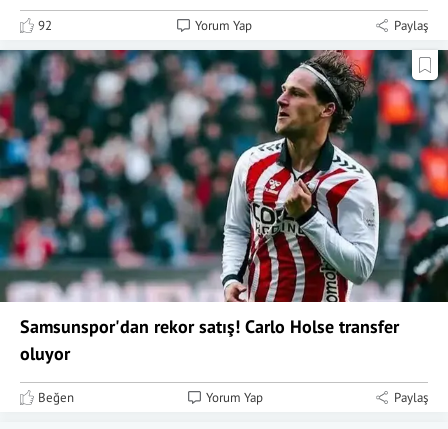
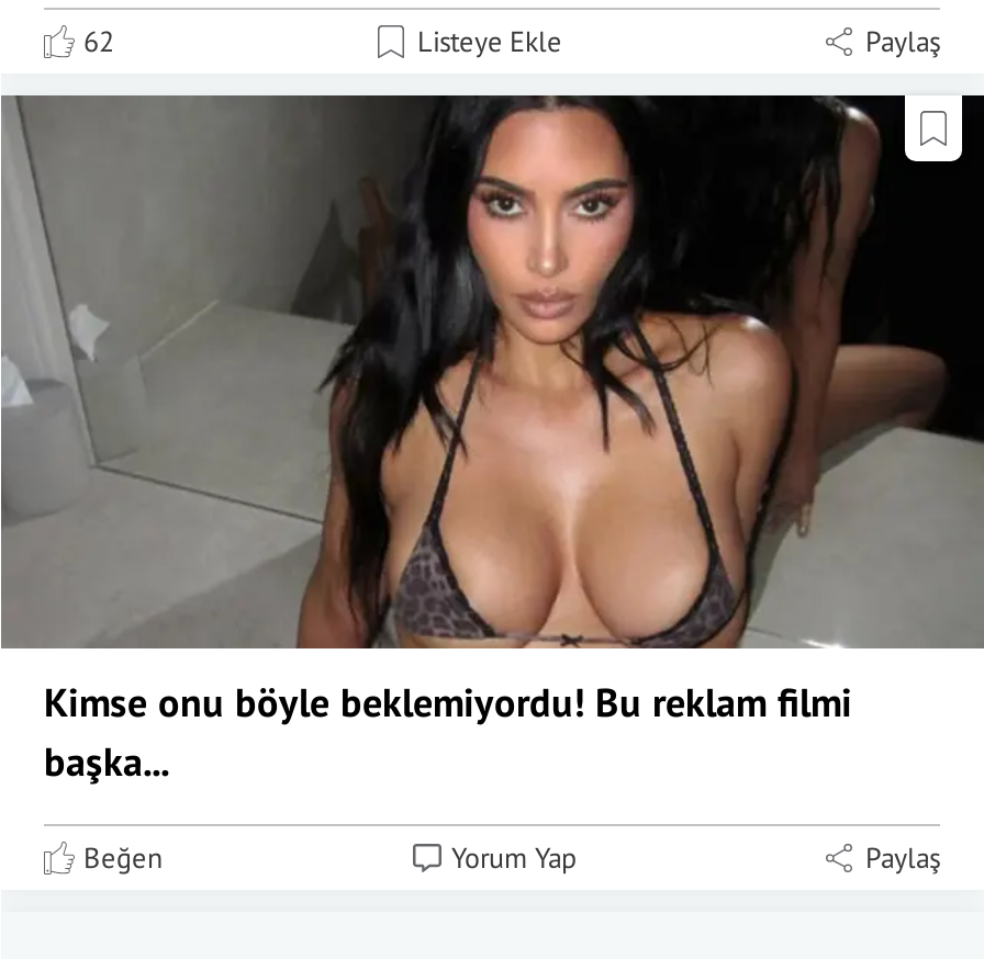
- 92
- Yorum Yap
+ 62
+ Listeye Ekle

- [image]
- Samsunspor'dan rekor satış! Carlo Holse transfer
- oluyor
+ [image]
+ Kimse onu böyle beklemiyordu! Bu reklam filmi
+ başka...
